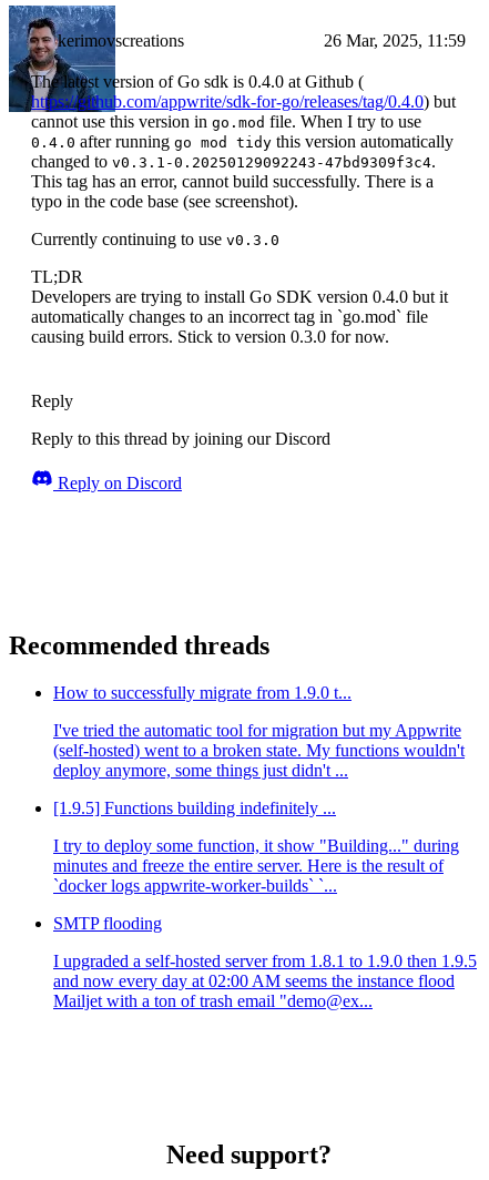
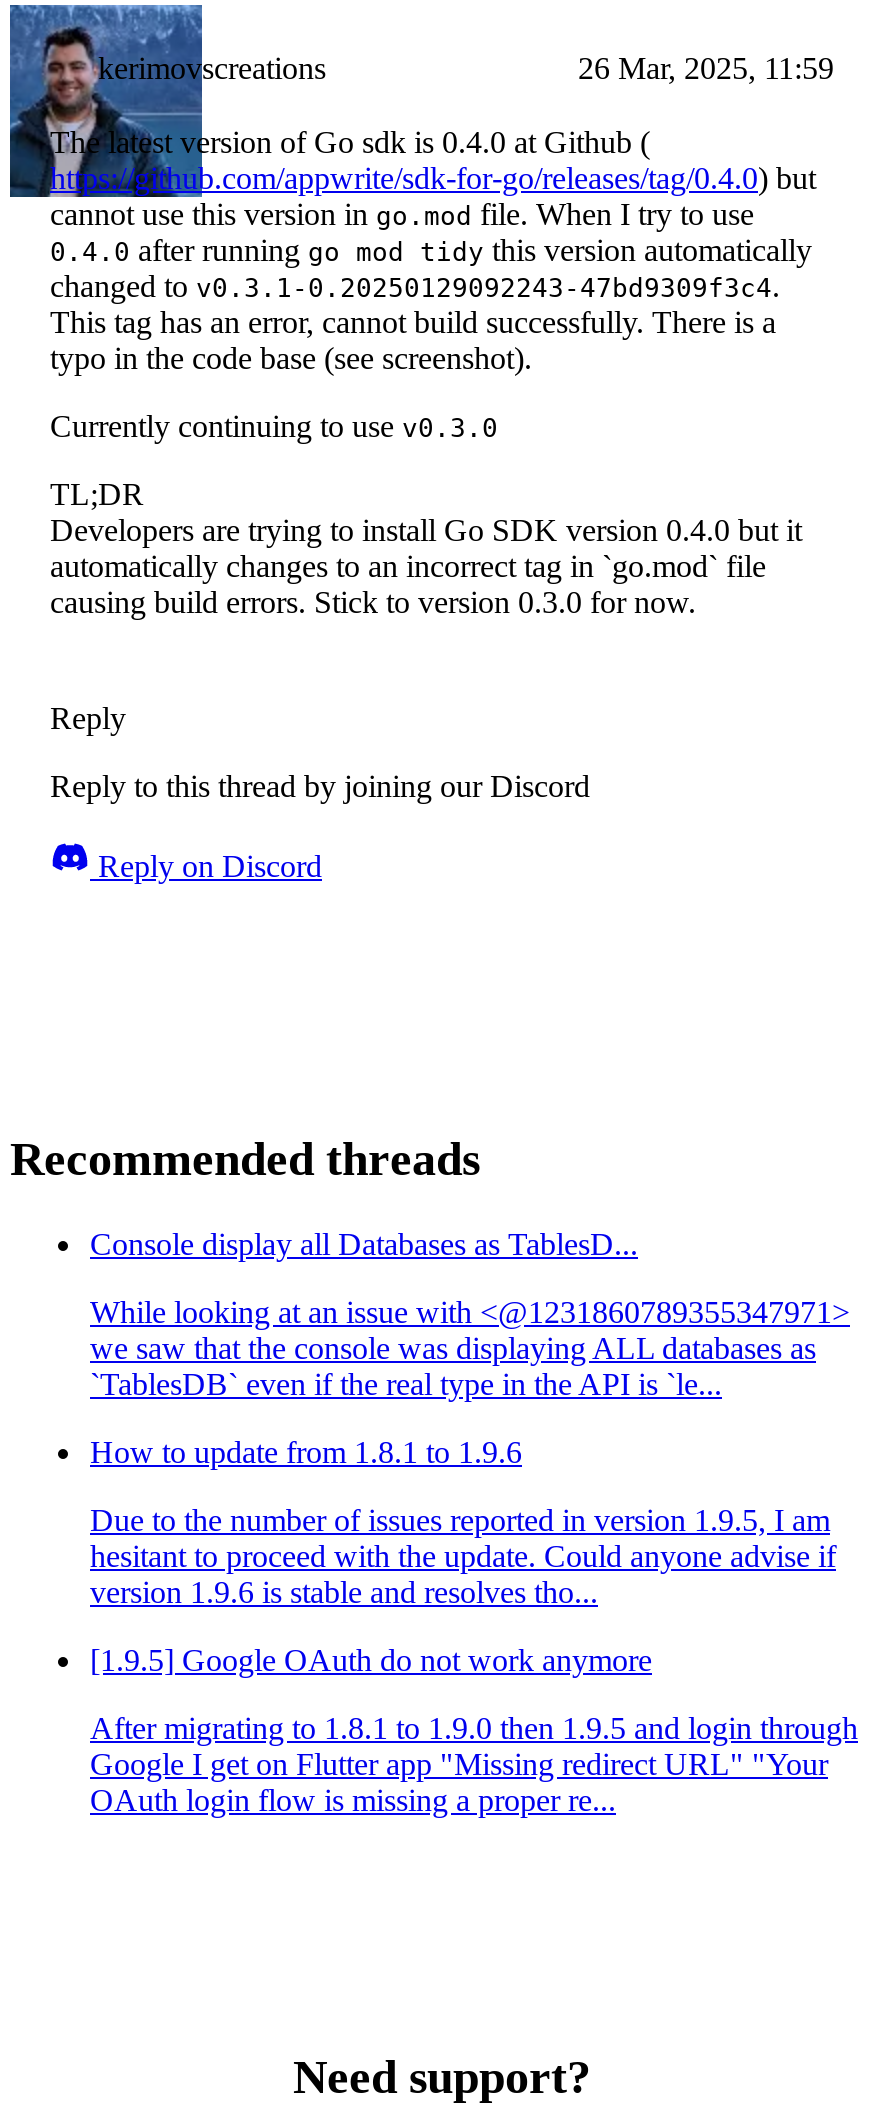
- How to successfully migrate from 1.9.0 t...
+ Console display all Databases as TablesD...

- I've tried the automatic tool for migration but my Appwrite
- (self-hosted) went to a broken state. My functions wouldn't
- deploy anymore, some things just didn't ...
+ While looking at an issue with <@1231860789355347971>
+ we saw that the console was displaying ALL databases as
+ `TablesDB` even if the real type in the API is `le...

- [1.9.5] Functions building indefinitely ...
+ How to update from 1.8.1 to 1.9.6

- I try to deploy some function, it show "Building..." during
- minutes and freeze the entire server. Here is the result of
- `docker logs appwrite-worker-builds` `...
+ Due to the number of issues reported in version 1.9.5, I am
+ hesitant to proceed with the update. Could anyone advise if
+ version 1.9.6 is stable and resolves tho...

- SMTP flooding
+ [1.9.5] Google OAuth do not work anymore

- I upgraded a self-hosted server from 1.8.1 to 1.9.0 then 1.9.5
- and now every day at 02:00 AM seems the instance flood
- Mailjet with a ton of trash email "demo@ex...
+ After migrating to 1.8.1 to 1.9.0 then 1.9.5 and login through
+ Google I get on Flutter app "Missing redirect URL" "Your
+ OAuth login flow is missing a proper re...
